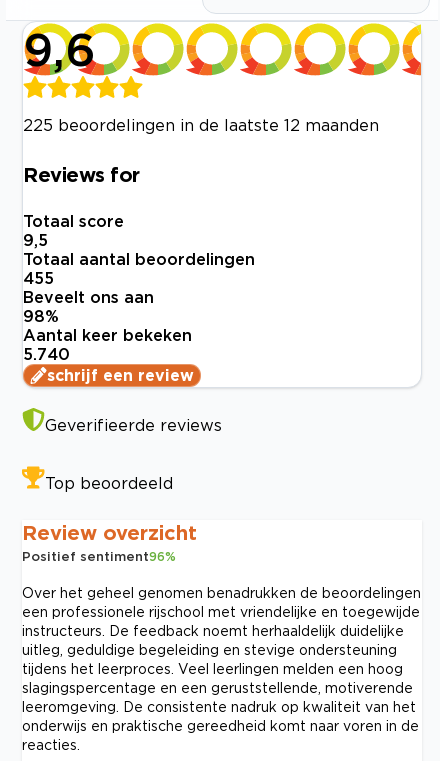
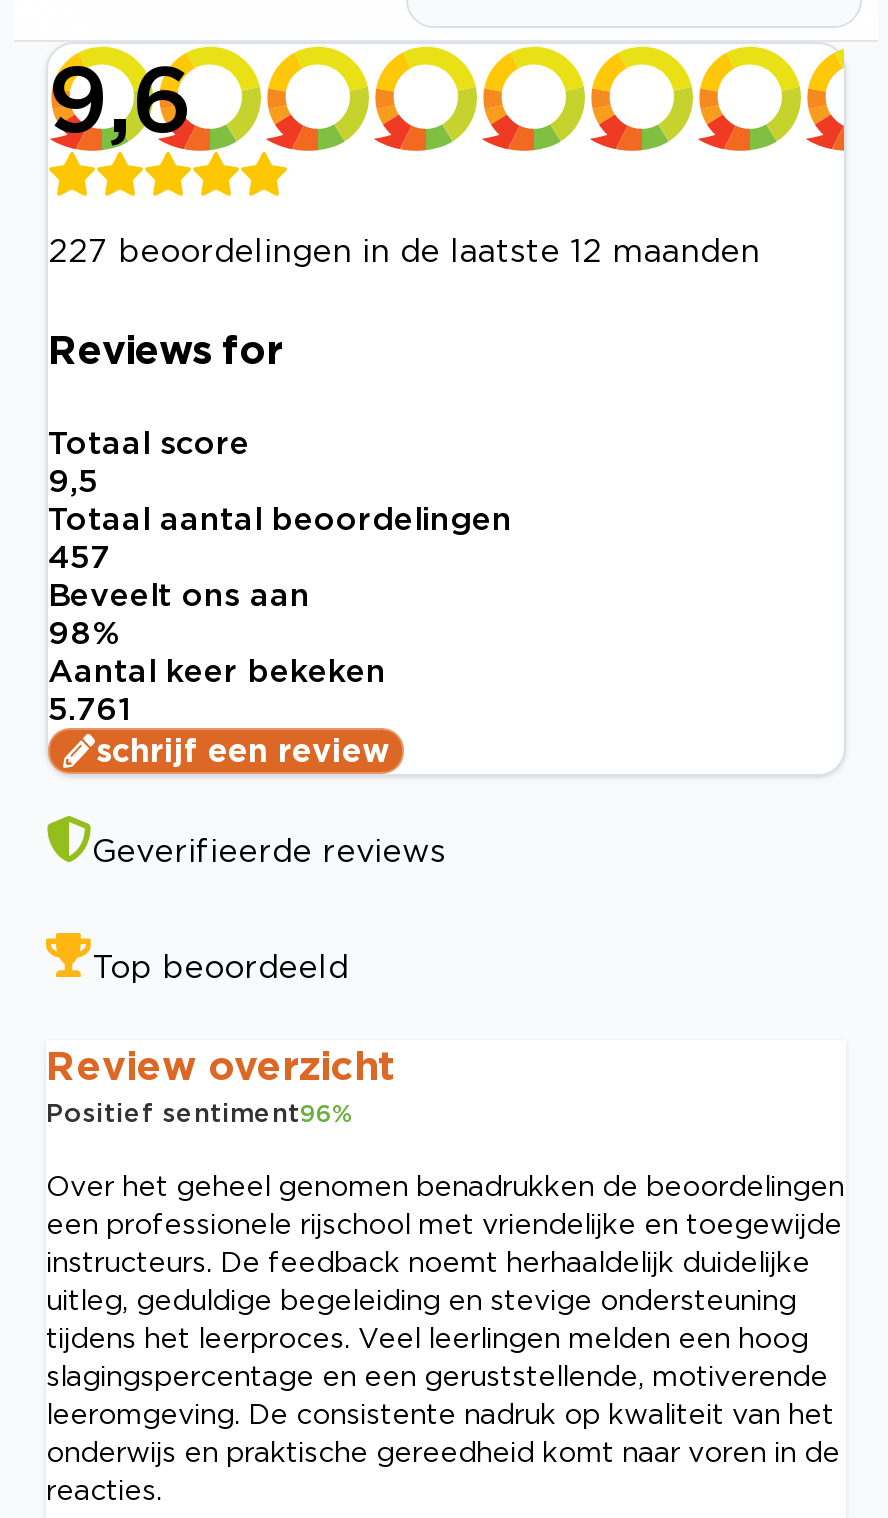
- 225 beoordelingen in de laatste 12 maanden
+ 227 beoordelingen in de laatste 12 maanden

- 455
+ 457

- 5.740
+ 5.761
